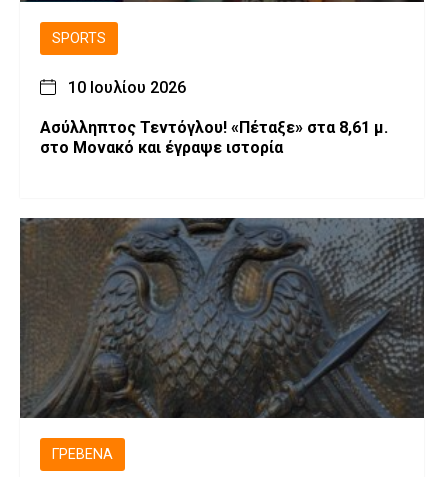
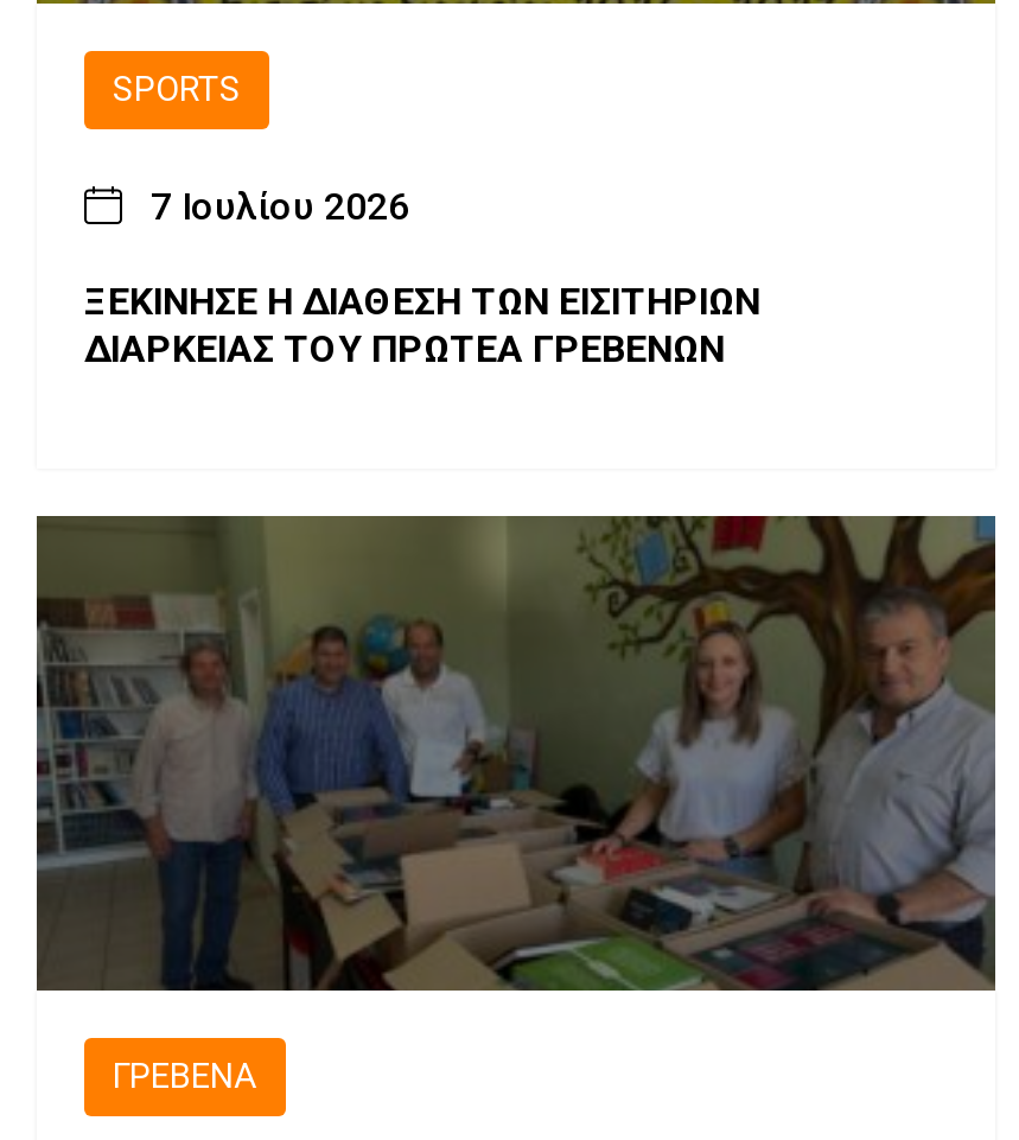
- 10 Ιουλίου 2026
+ 7 Ιουλίου 2026

- Ασύλληπτος Τεντόγλου! «Πέταξε» στα 8,61 μ.
- στο Μονακό και έγραψε ιστορία
+ ΞΕΚΙΝΗΣΕ Η ΔΙΑΘΕΣΗ ΤΩΝ ΕΙΣΙΤΗΡΙΩΝ
+ ΔΙΑΡΚΕΙΑΣ ΤΟΥ ΠΡΩΤΕΑ ΓΡΕΒΕΝΩΝ

- [image]
+ [image]
